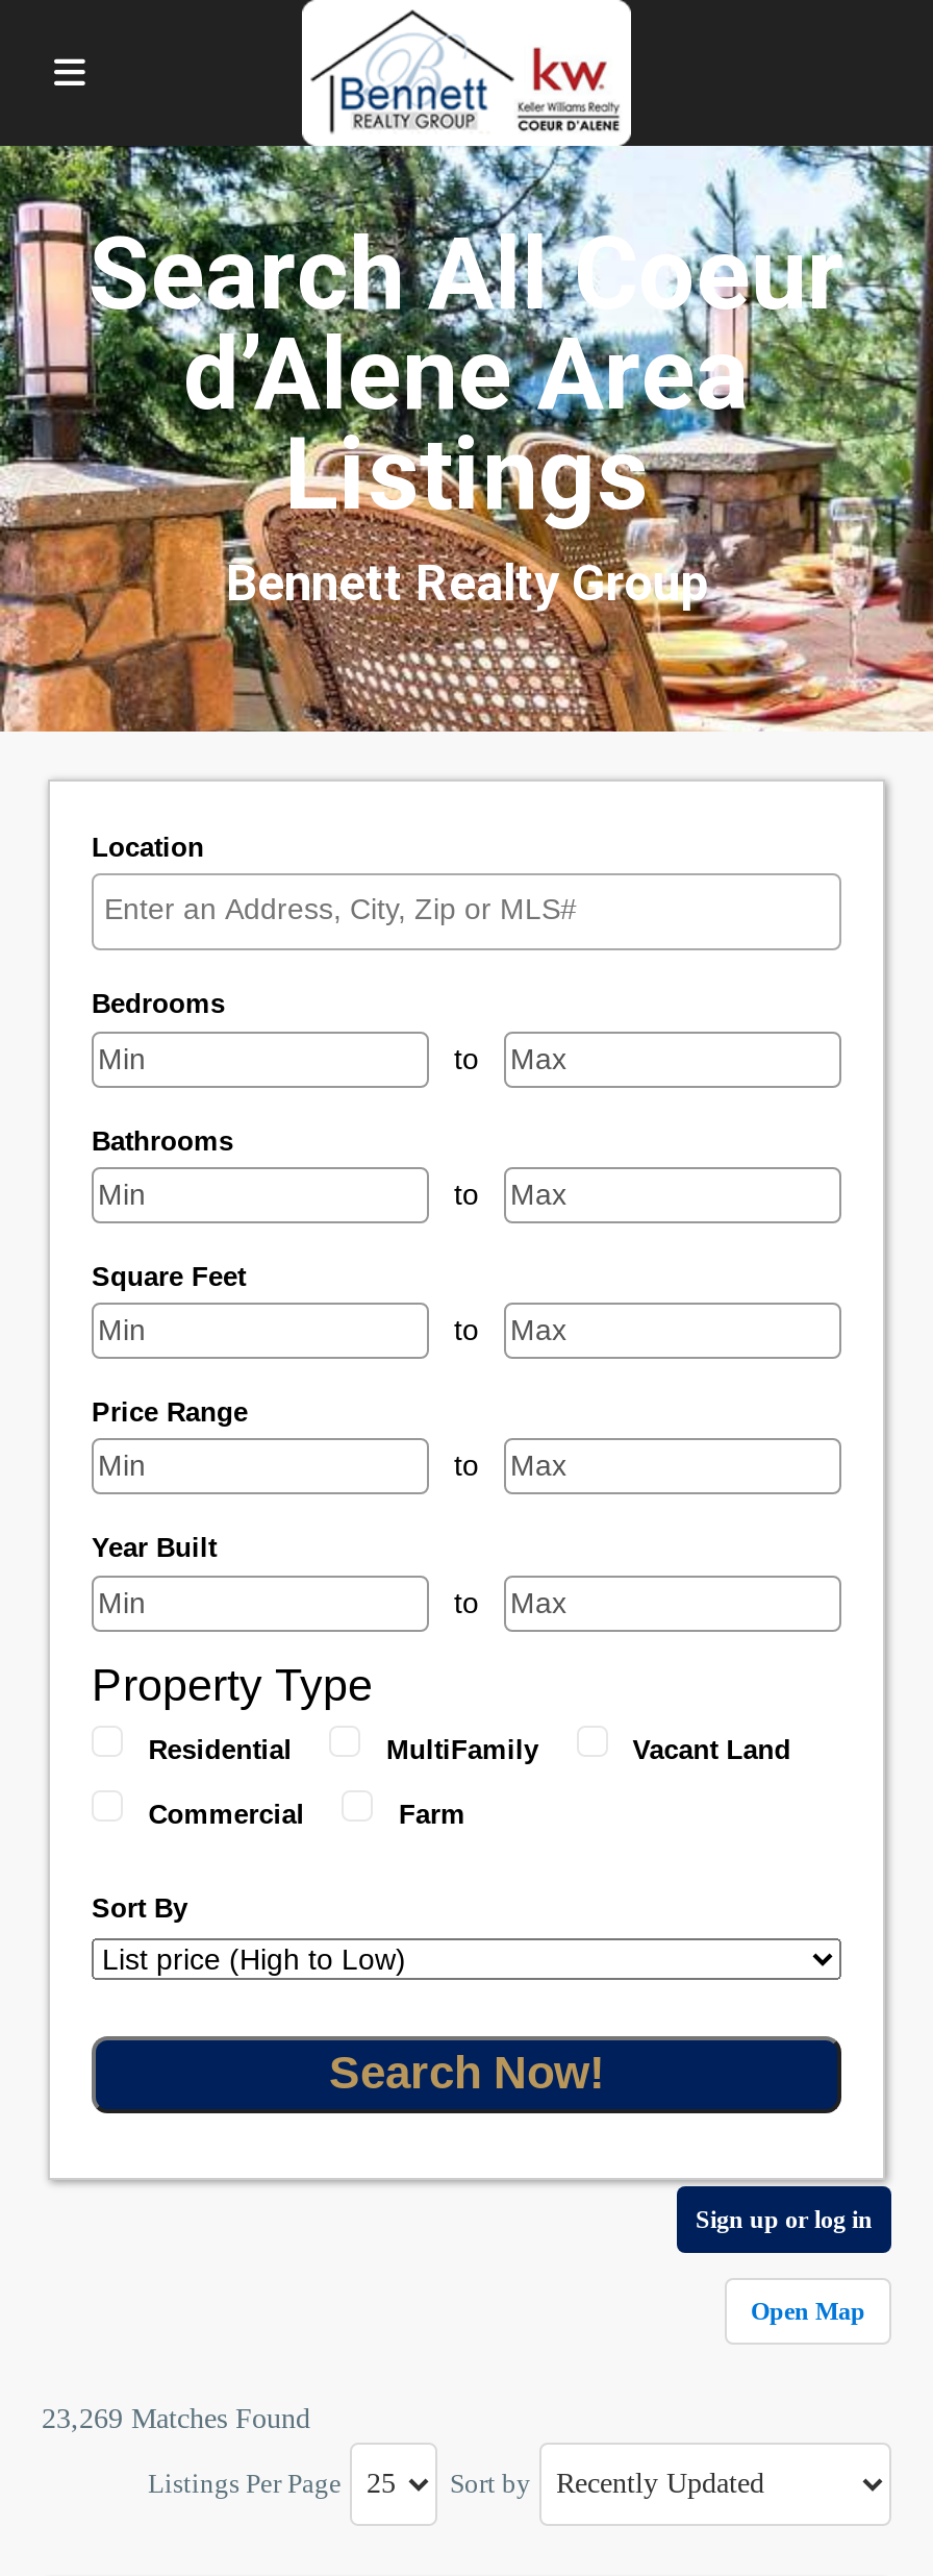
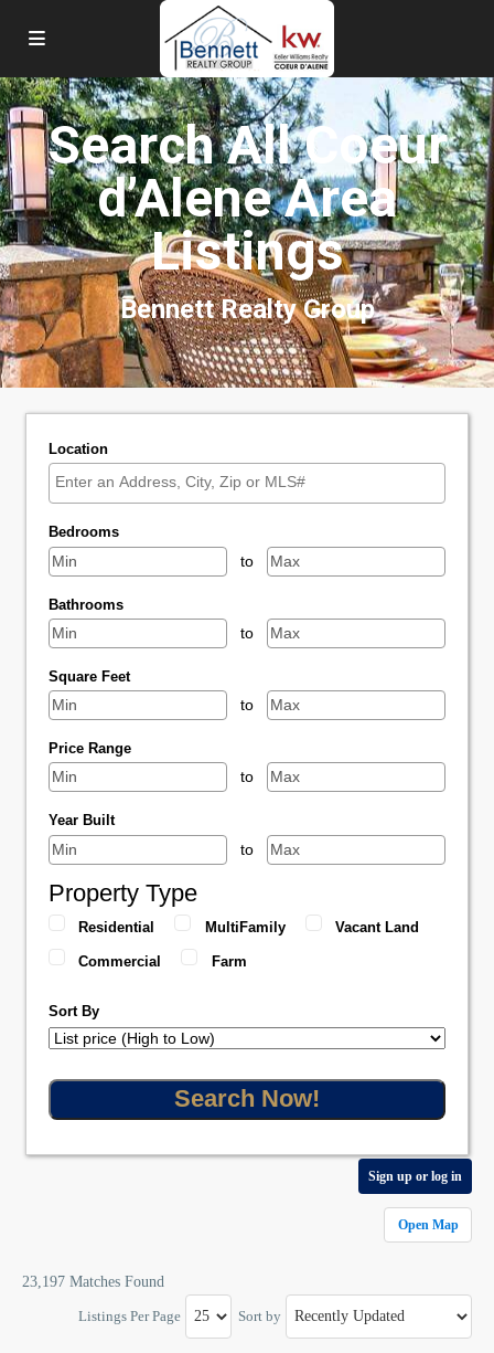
- 23,269 Matches Found
+ 23,197 Matches Found
